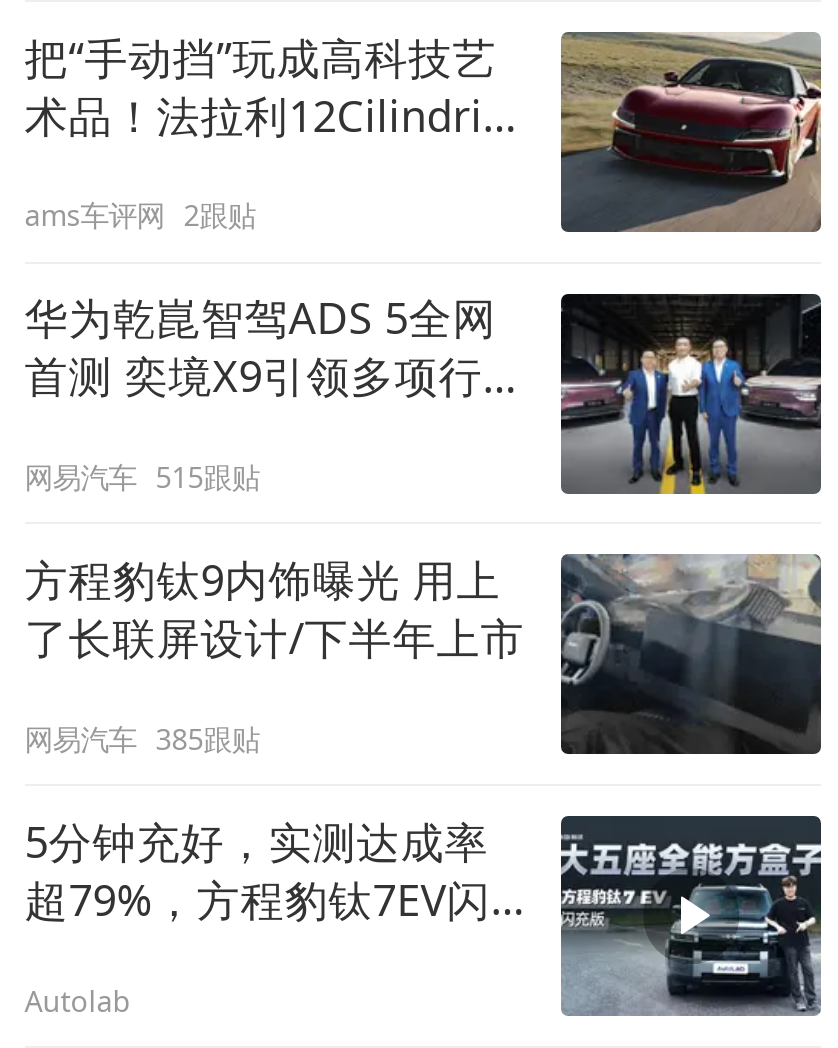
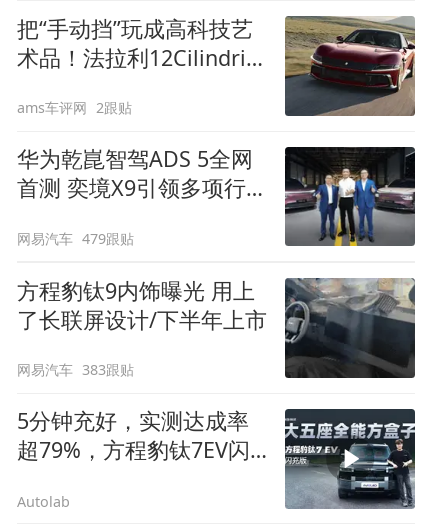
- 网易汽车 515跟贴
+ 网易汽车 479跟贴

- 网易汽车 385跟贴
+ 网易汽车 383跟贴
